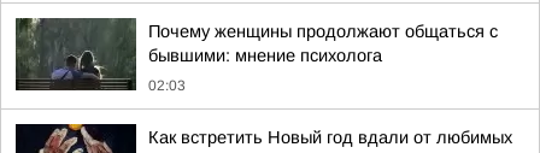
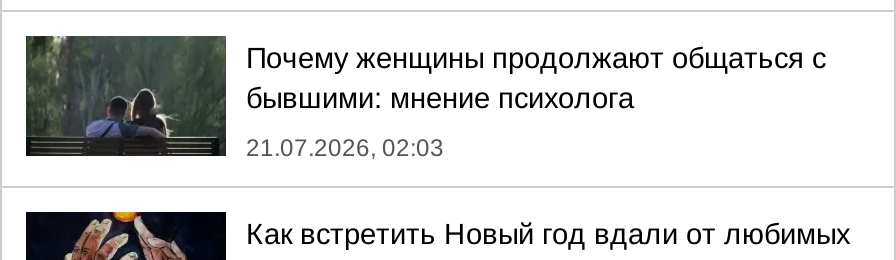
- 02:03
+ 21.07.2026, 02:03
